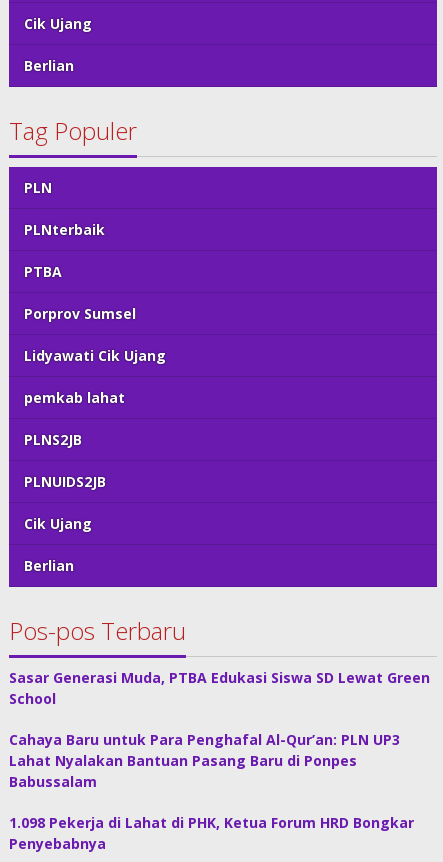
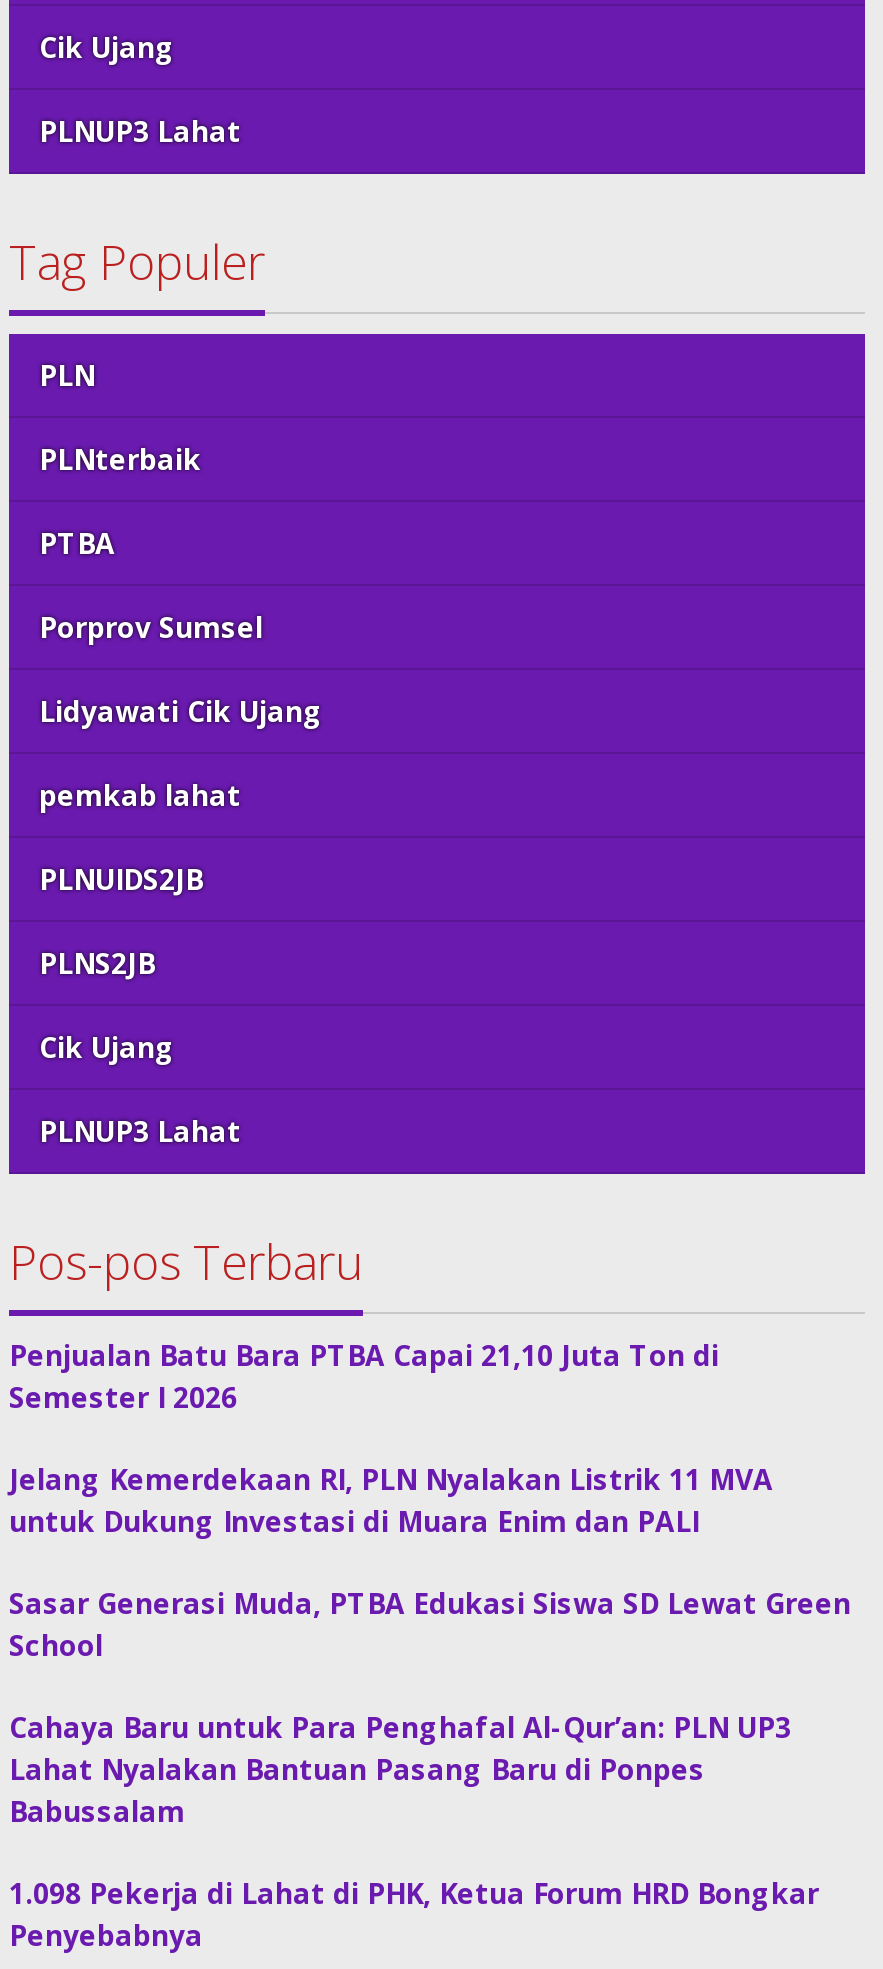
- Berlian
+ PLNUP3 Lahat

+ PLNUIDS2JB

- PLNUIDS2JB

- Berlian
+ PLNUP3 Lahat

+ Penjualan Batu Bara PTBA Capai 21,10 Juta Ton di
+ Semester I 2026
+ Jelang Kemerdekaan RI, PLN Nyalakan Listrik 11 MVA
+ untuk Dukung Investasi di Muara Enim dan PALI
